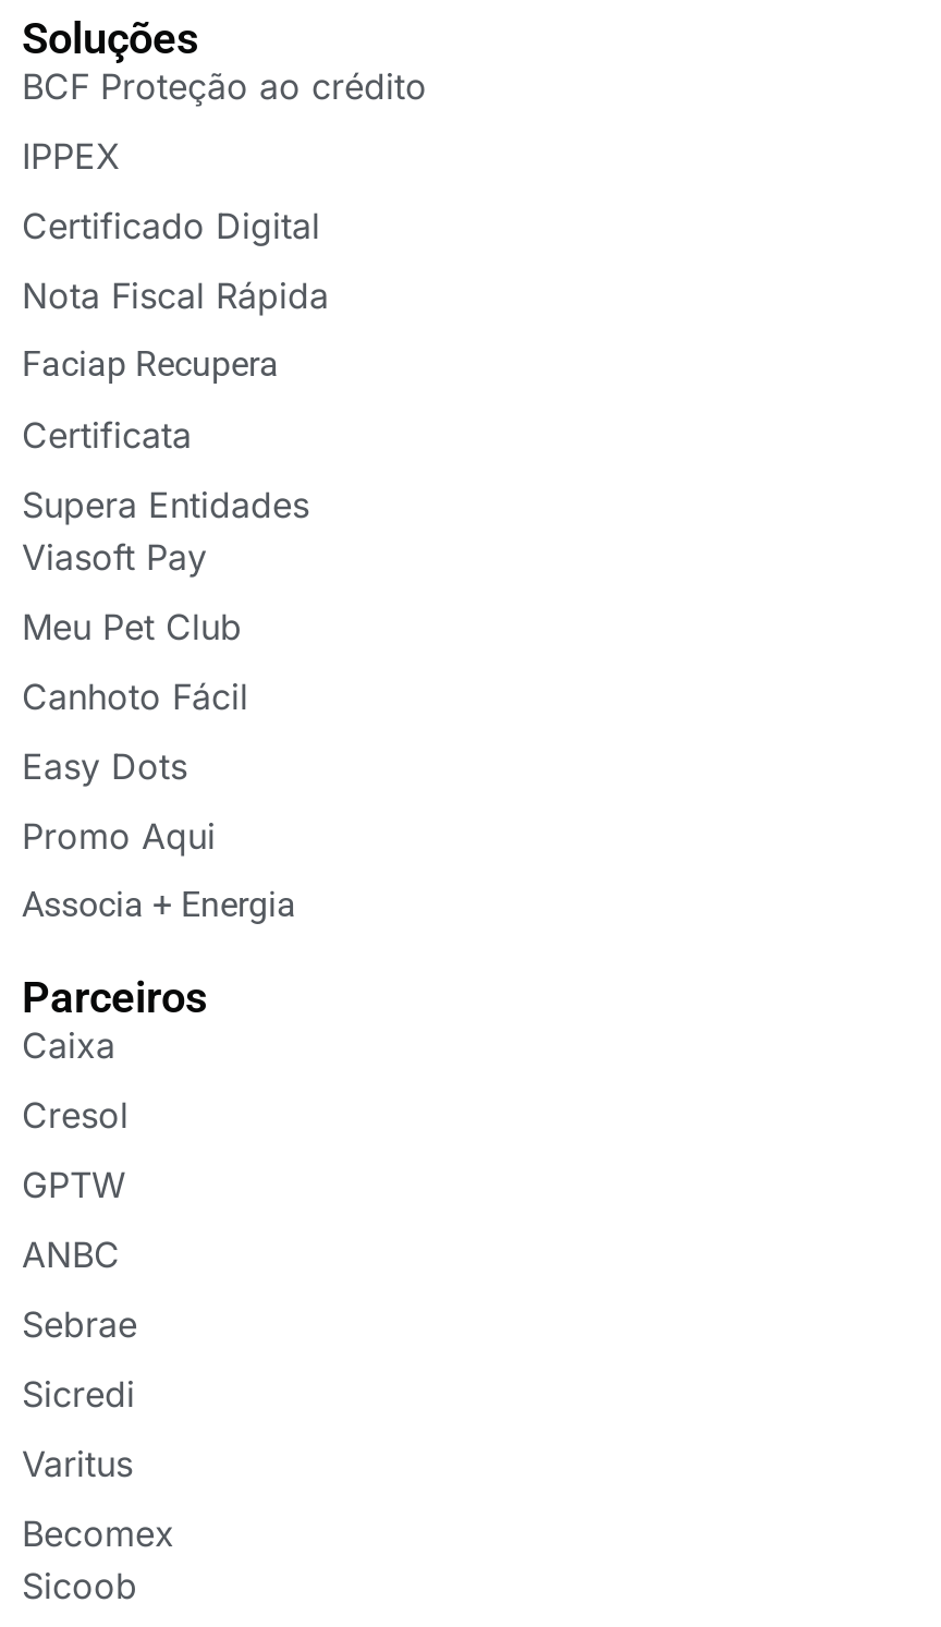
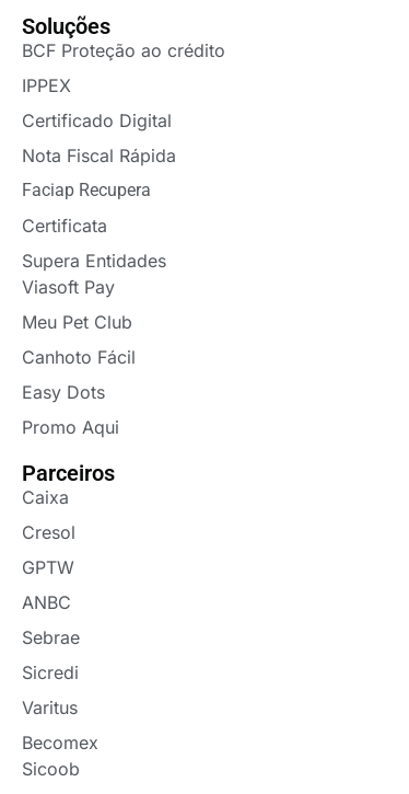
- Associa + Energia
